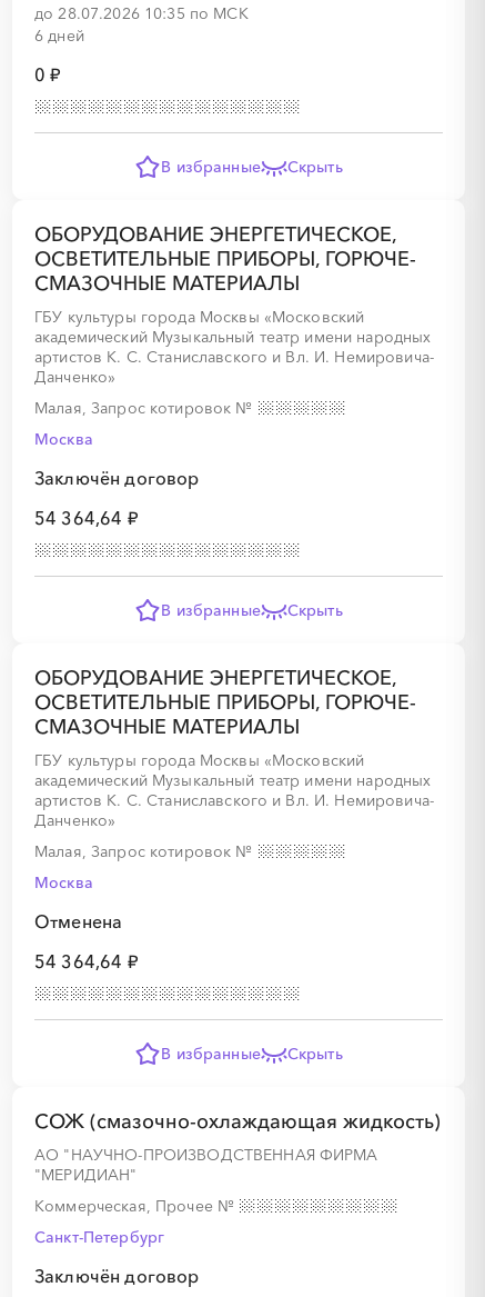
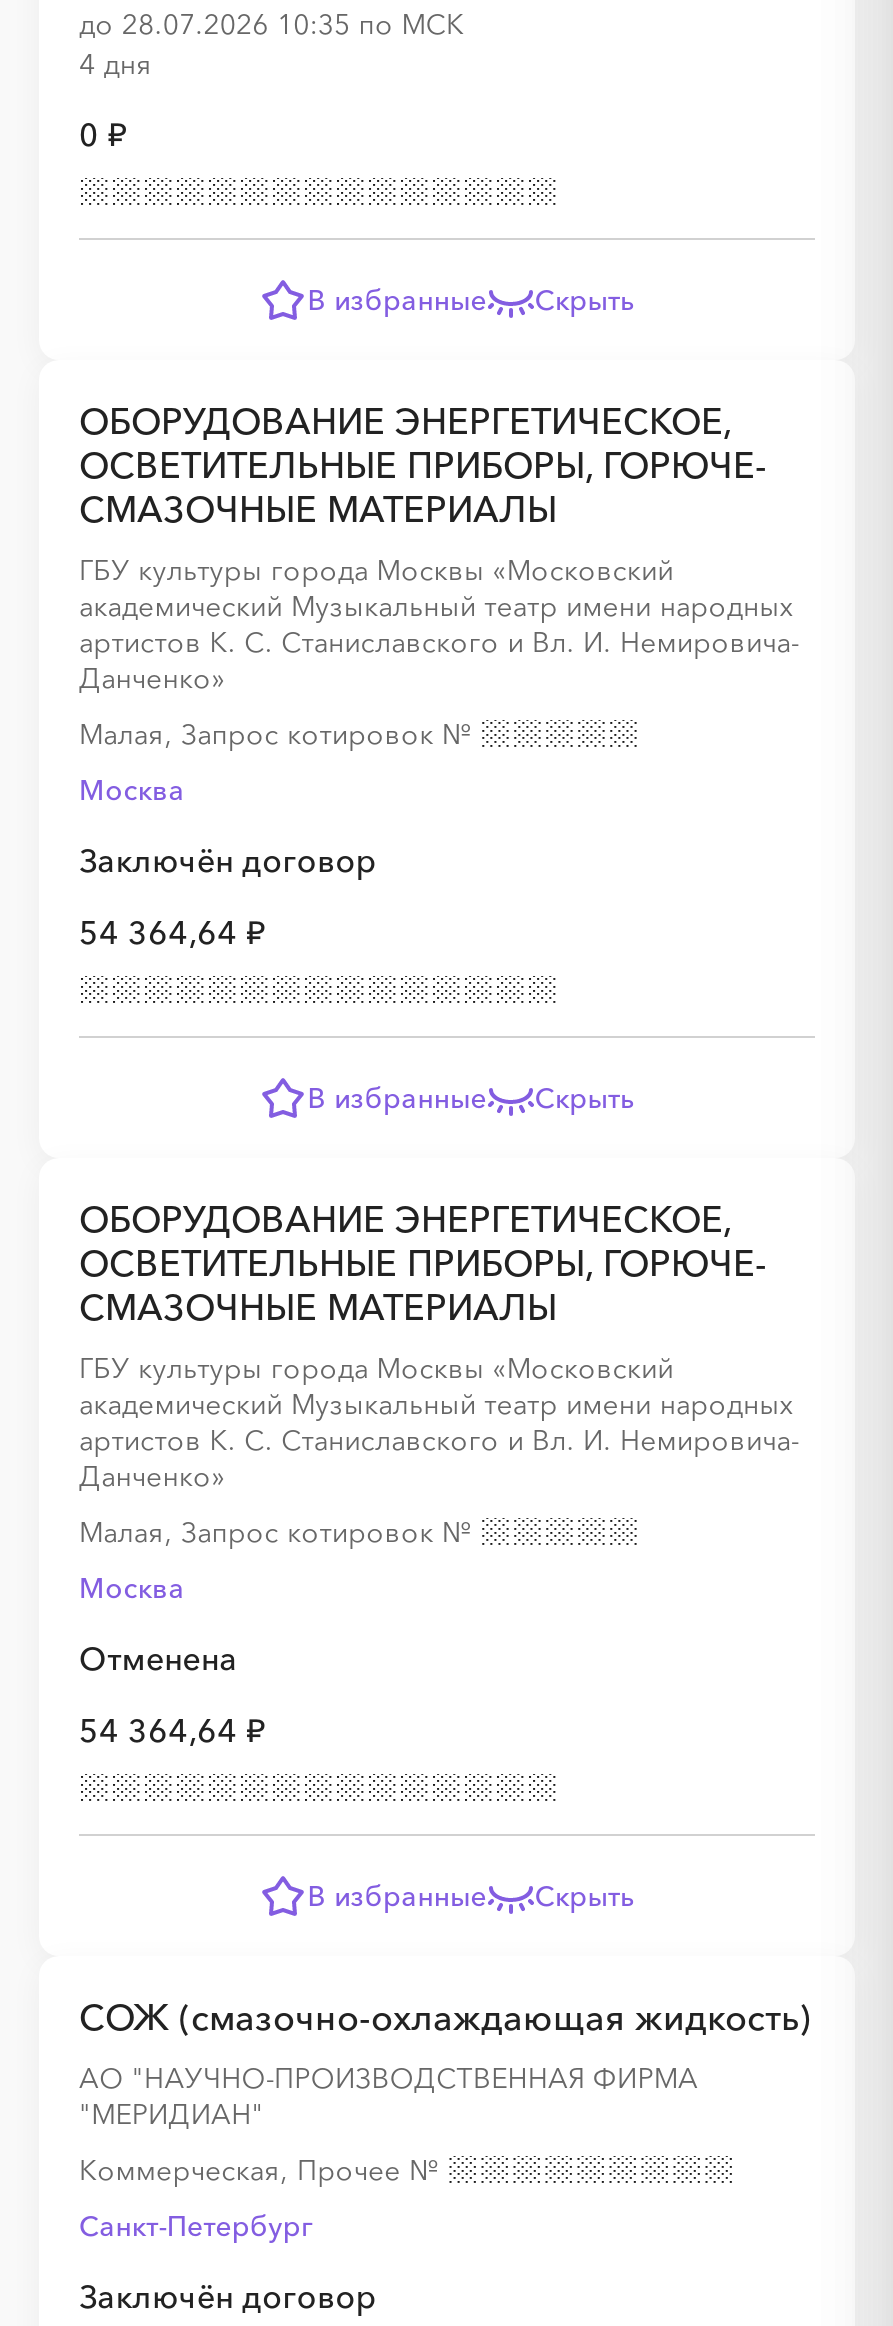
- 6 дней
+ 4 дня
